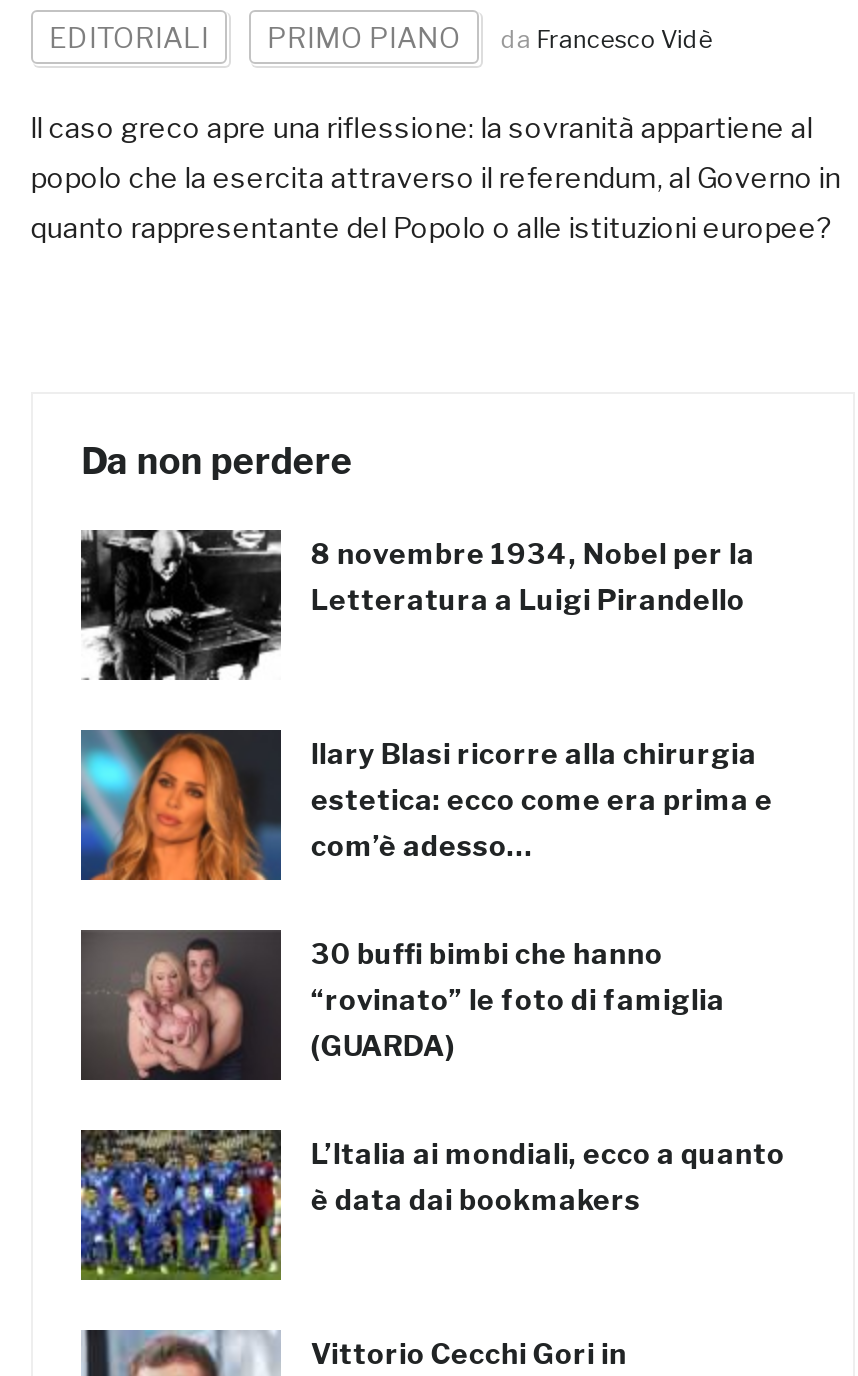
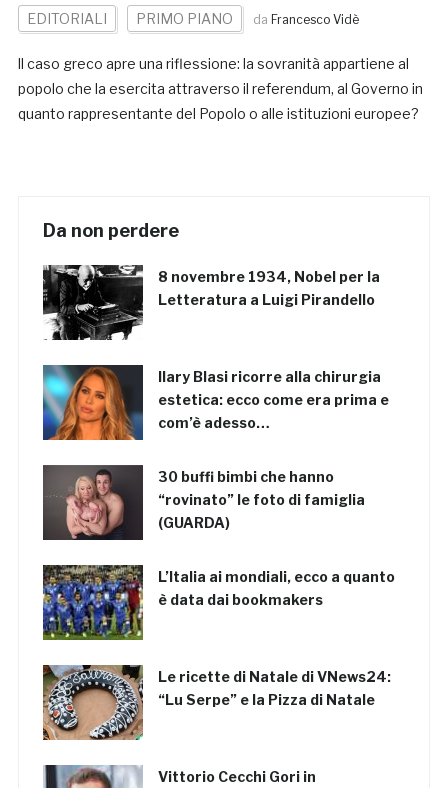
+ [image]
+ Le ricette di Natale di VNews24:
+ “Lu Serpe” e la Pizza di Natale
